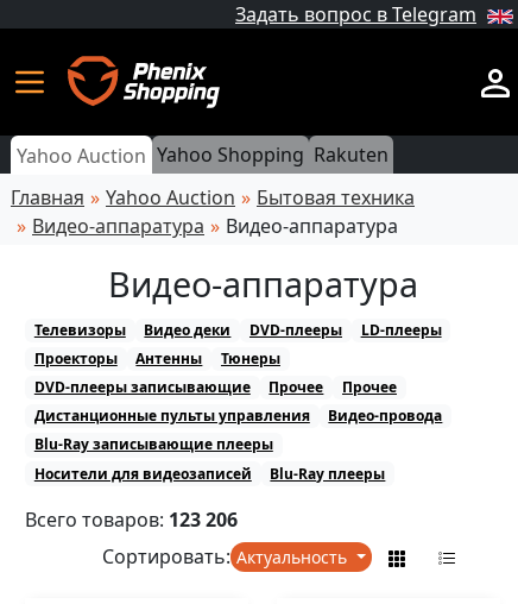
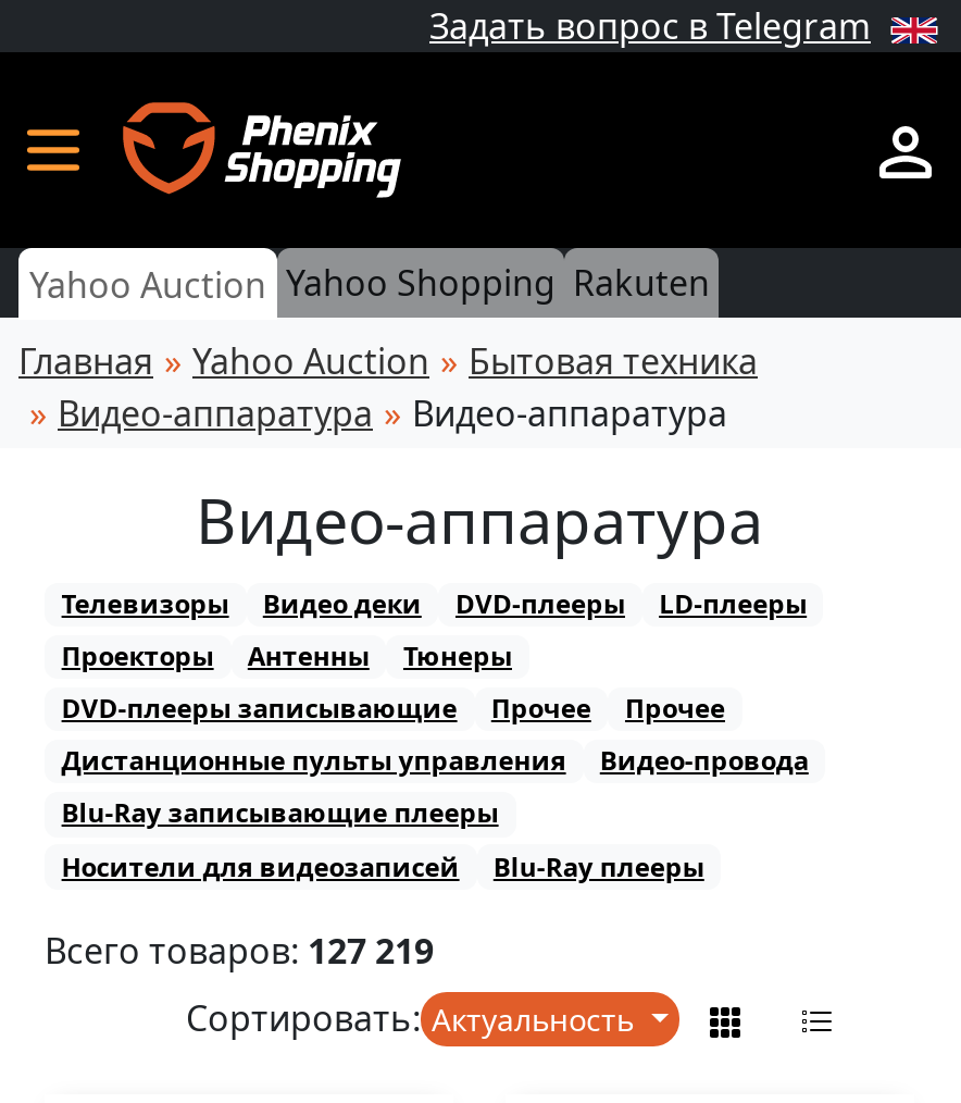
- Всего товаров: 123 206
+ Всего товаров: 127 219
